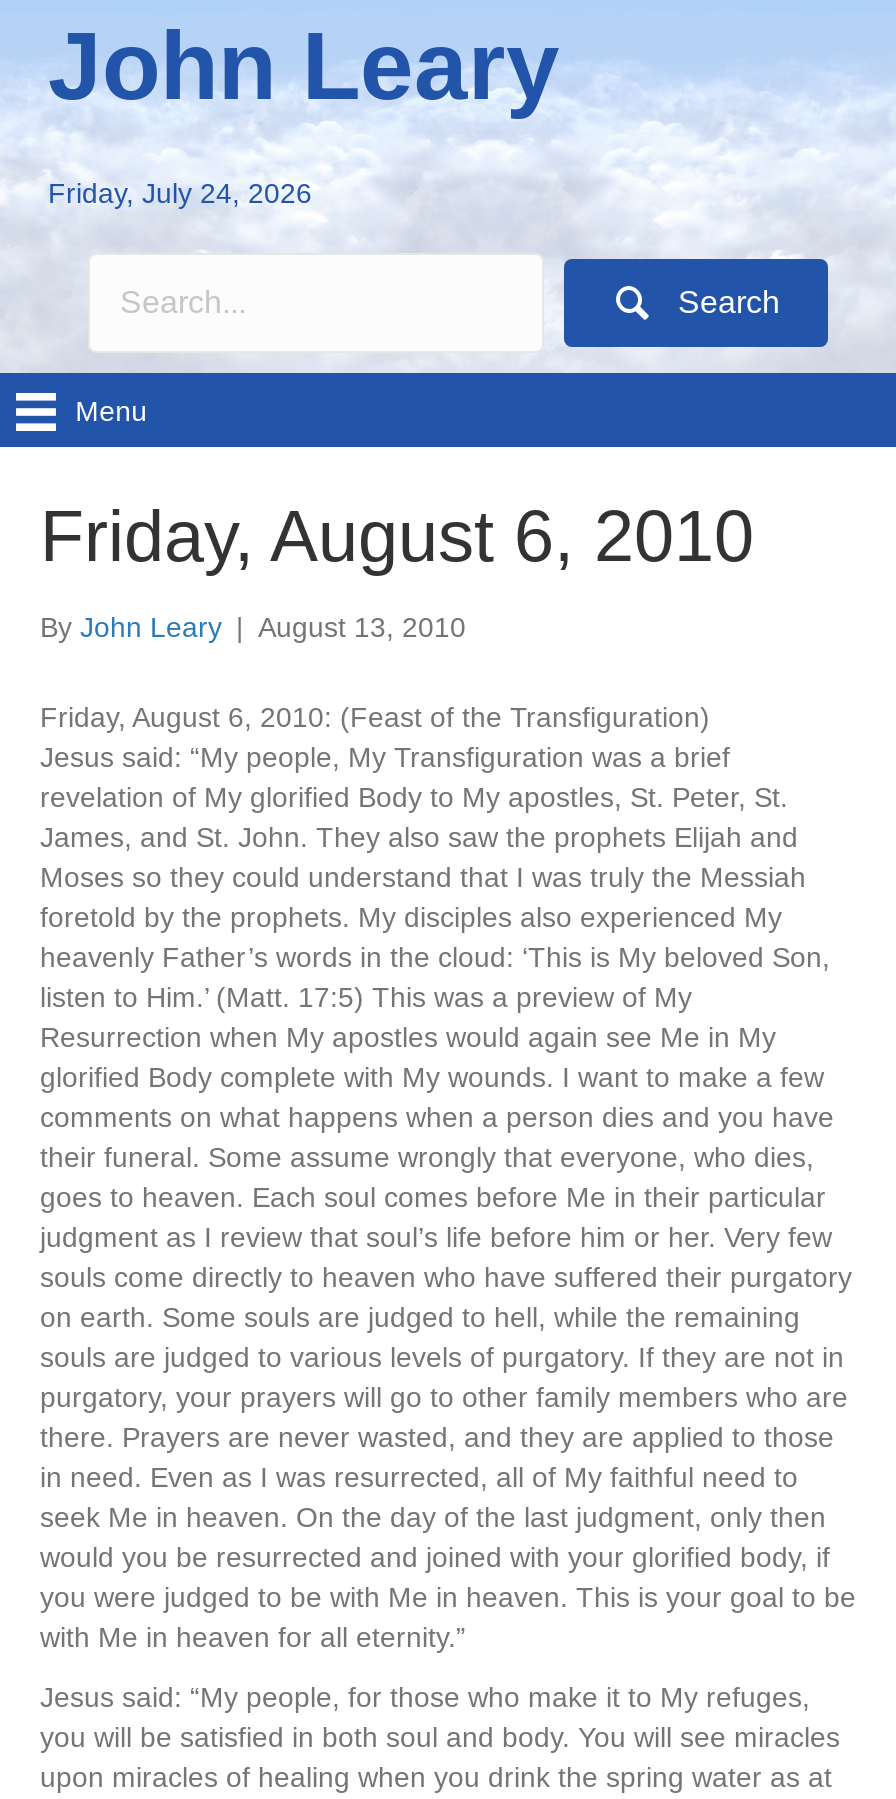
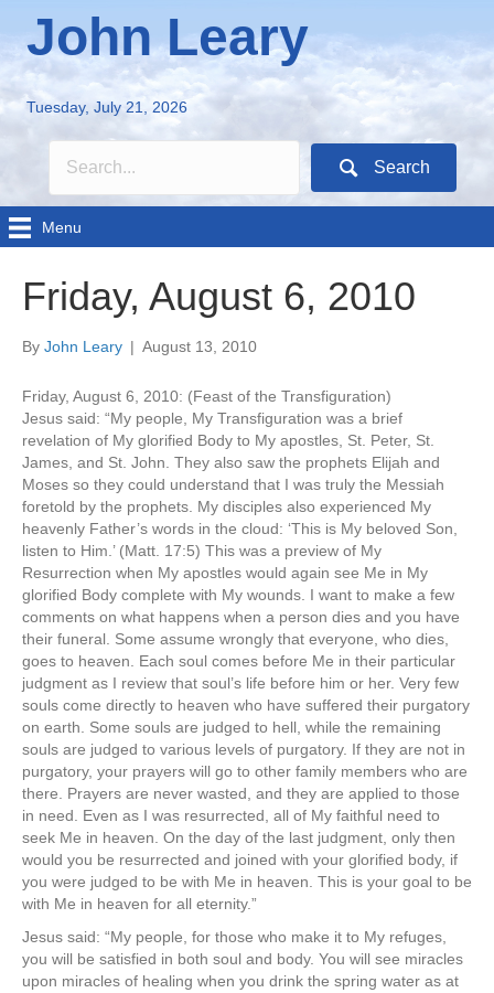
- Friday, July 24, 2026
+ Tuesday, July 21, 2026
